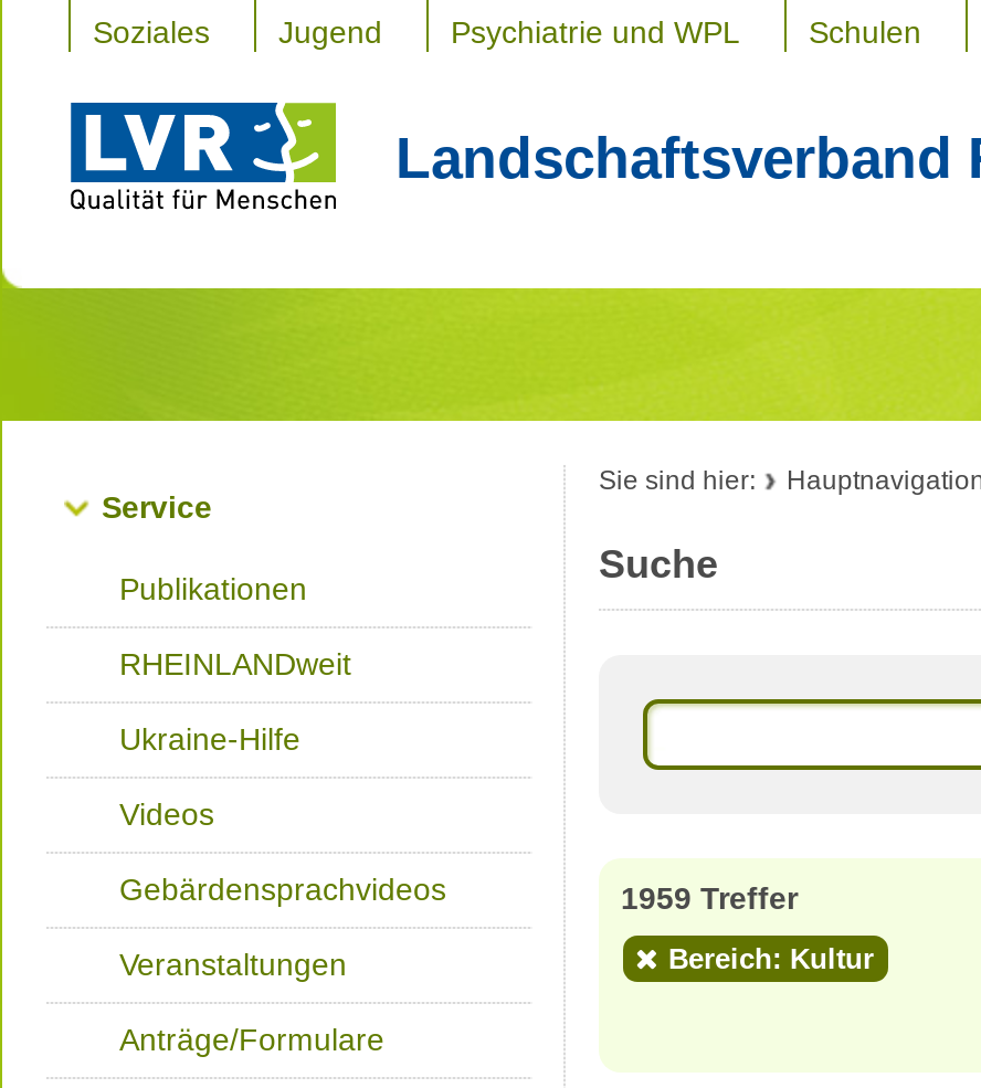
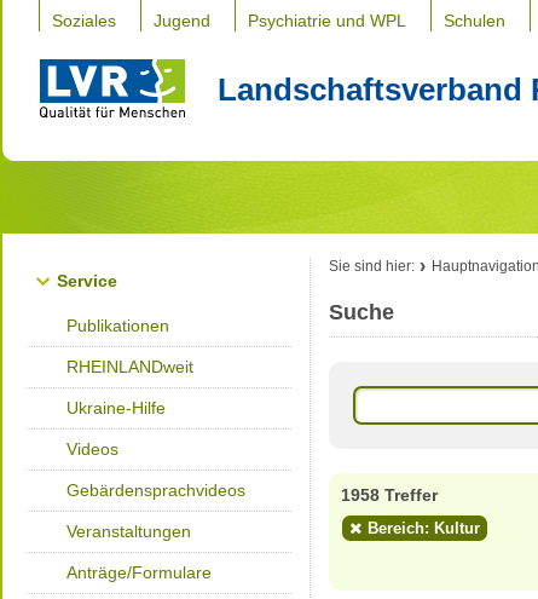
- 1959 Treffer
+ 1958 Treffer
